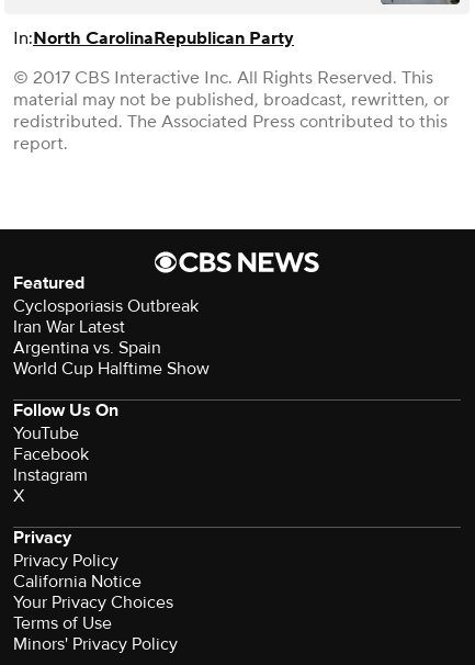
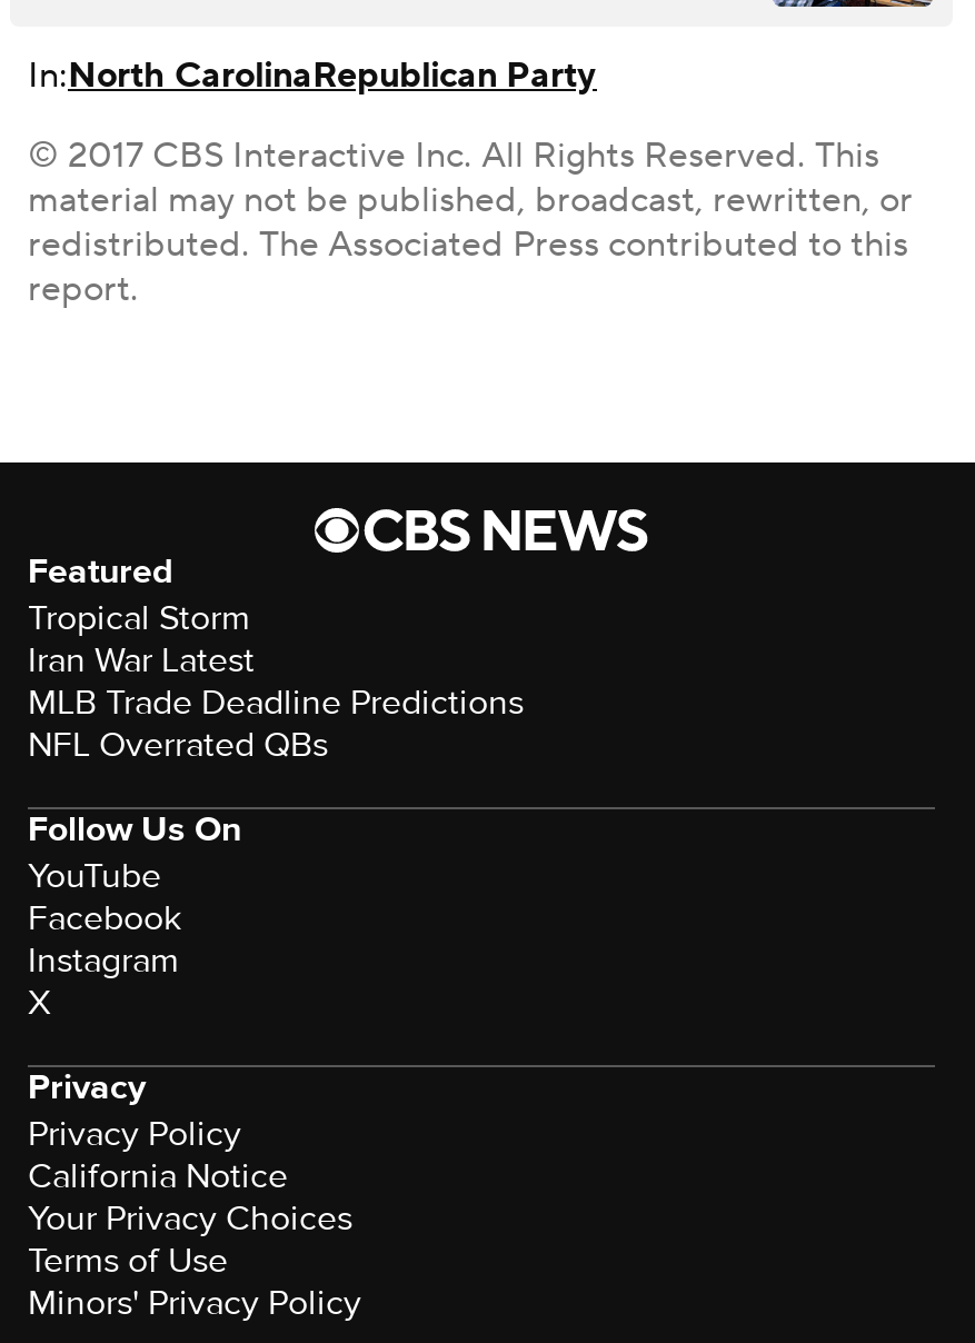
- Cyclosporiasis Outbreak
+ Tropical Storm

- Argentina vs. Spain
- World Cup Halftime Show
+ MLB Trade Deadline Predictions
+ NFL Overrated QBs
